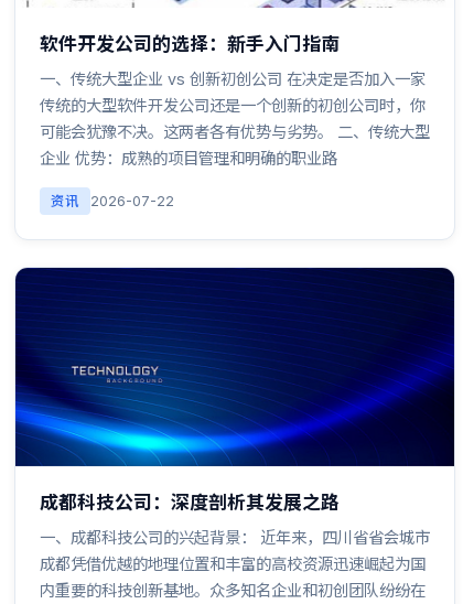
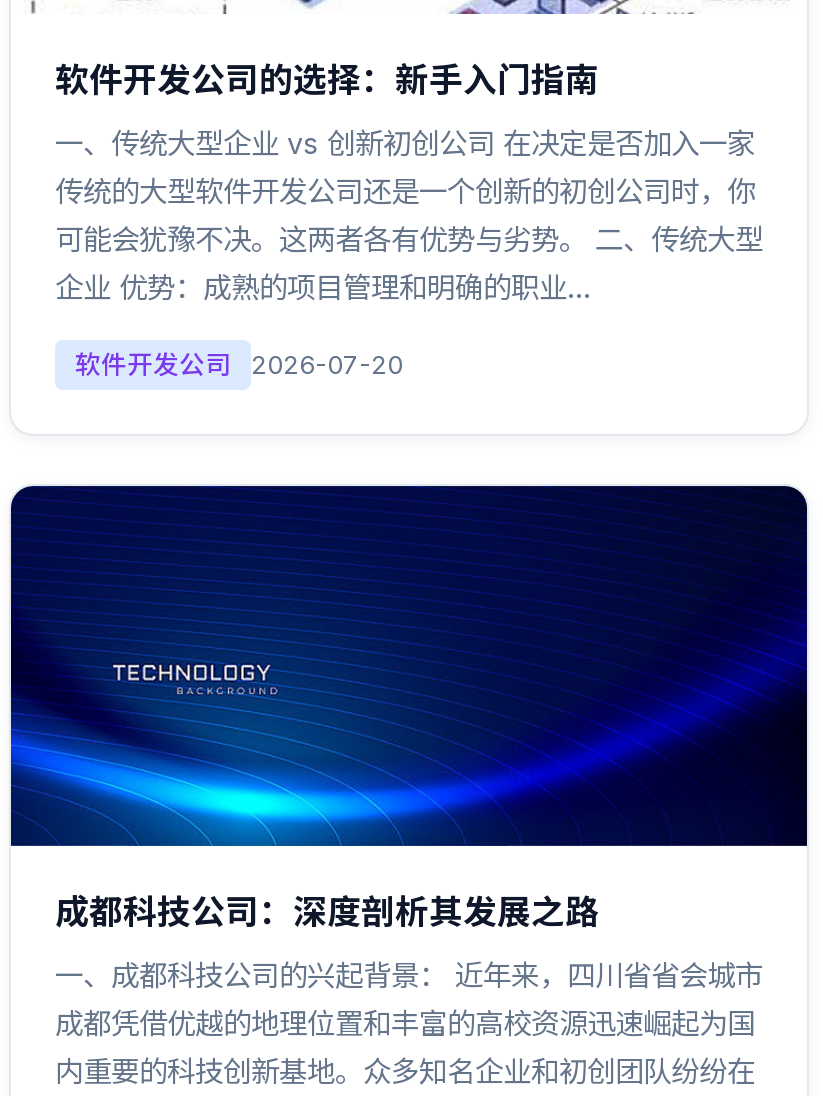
- 企业 优势：成熟的项目管理和明确的职业路
+ 企业 优势：成熟的项目管理和明确的职业…

- 资讯
- 2026-07-22
+ 软件开发公司
+ 2026-07-20
